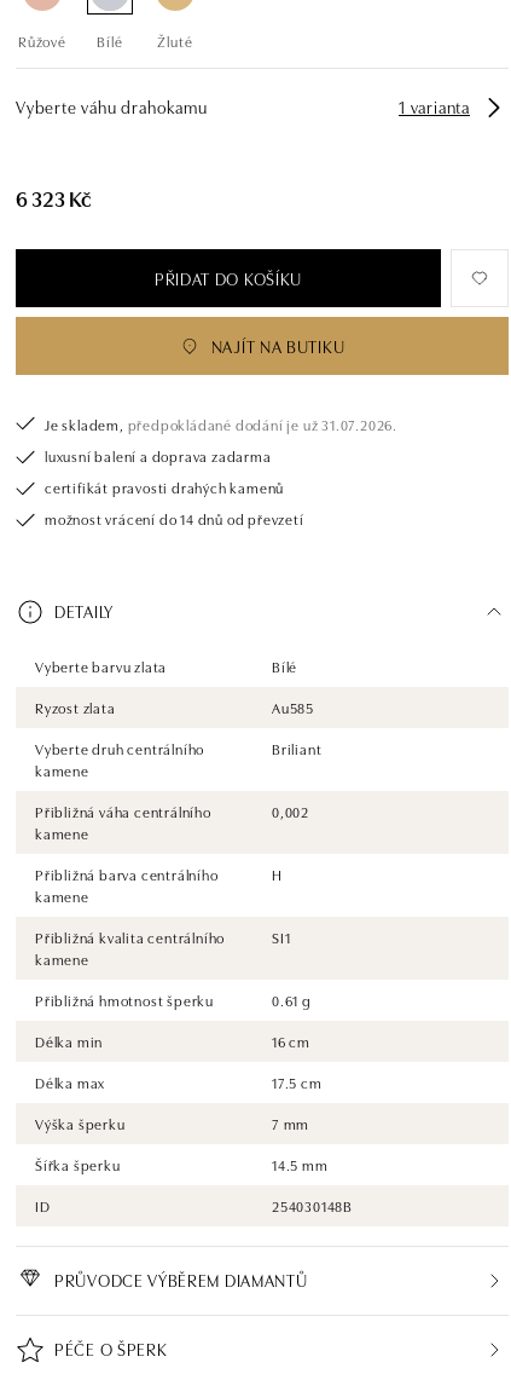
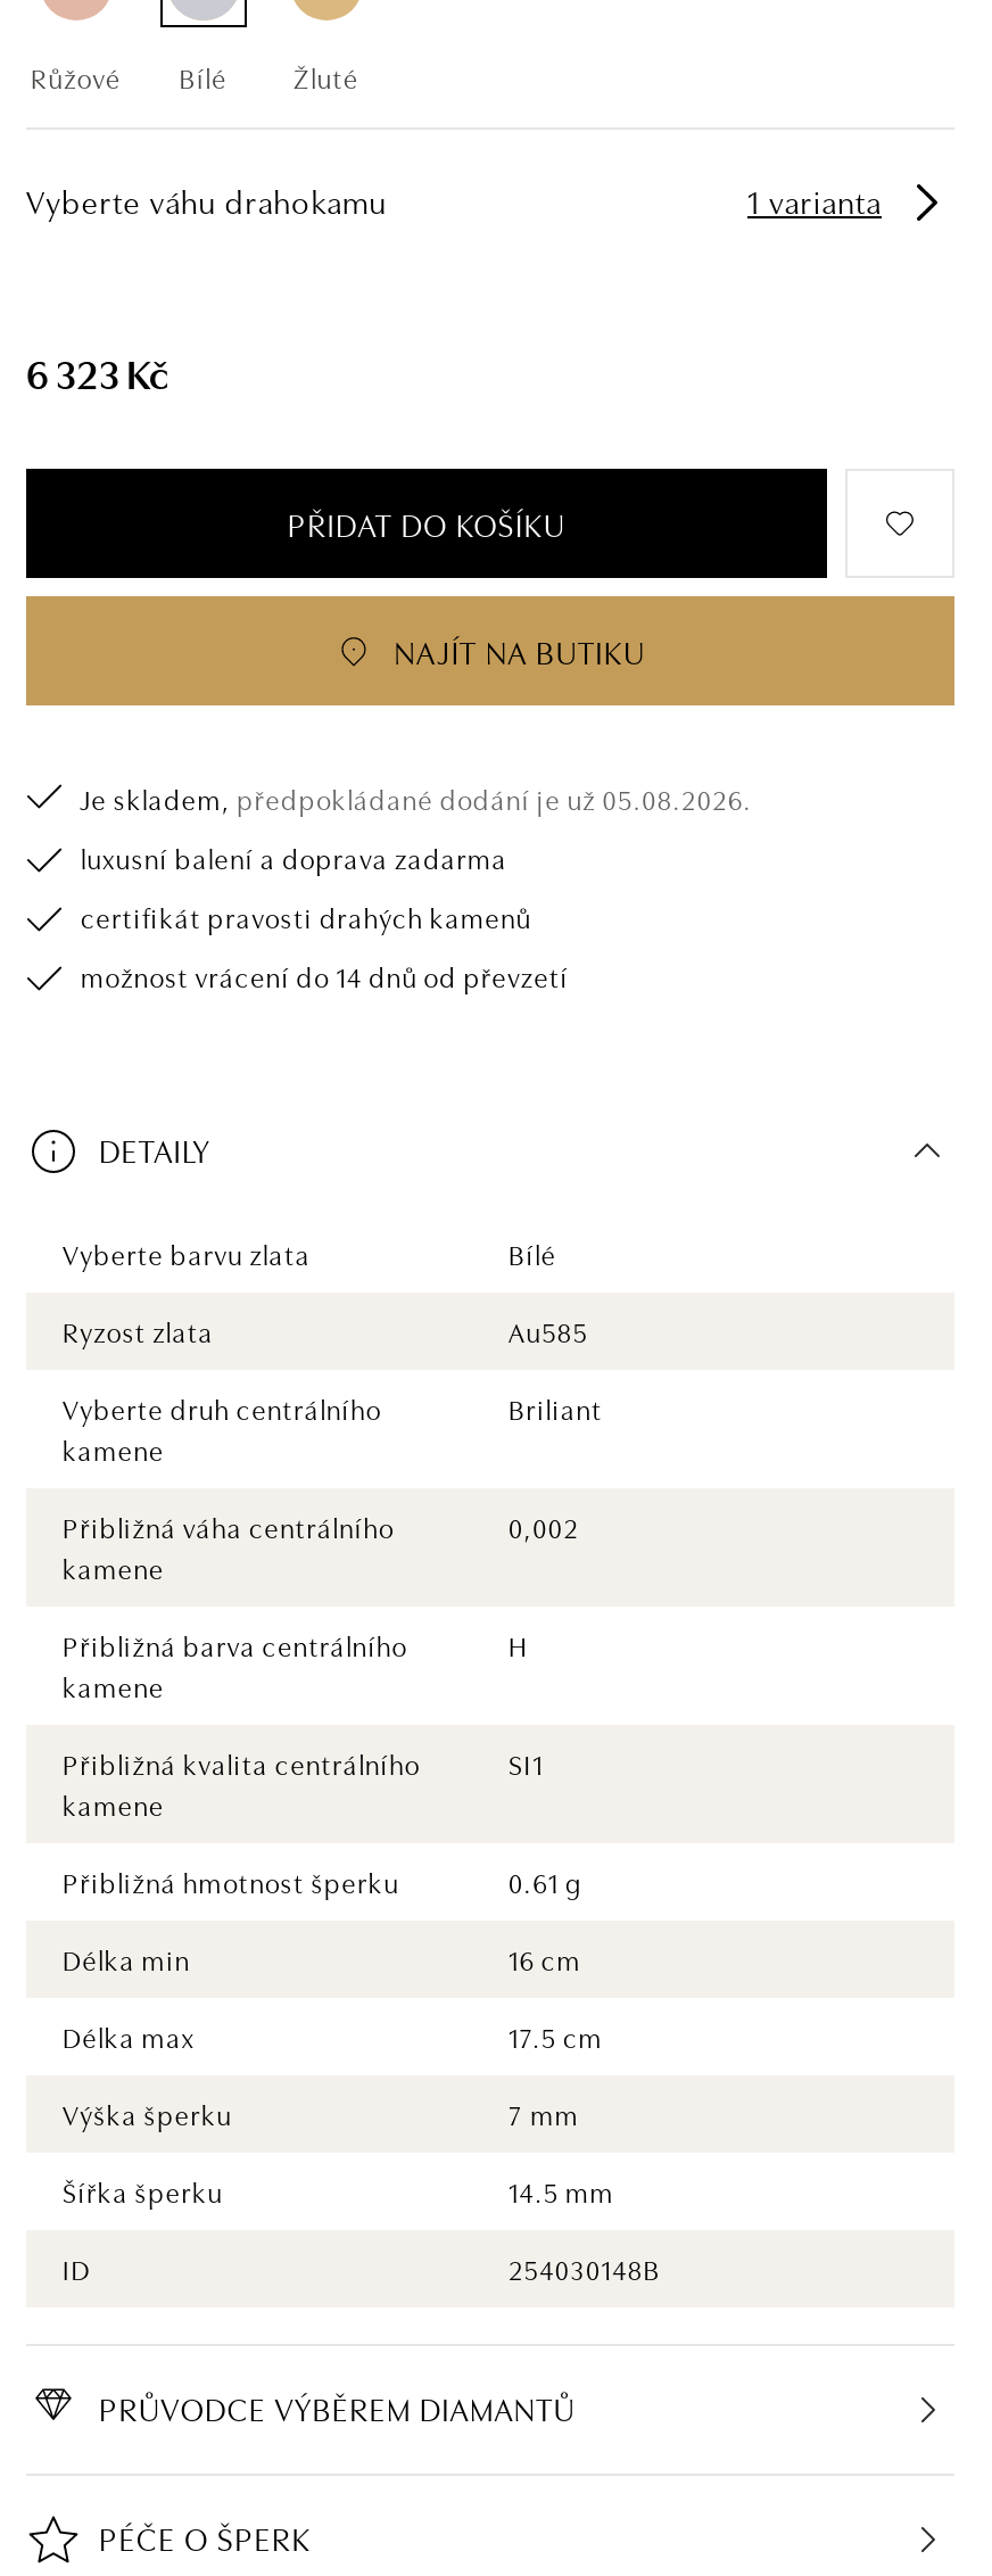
- Je skladem, předpokládané dodání je už 31.07.2026.
+ Je skladem, předpokládané dodání je už 05.08.2026.
